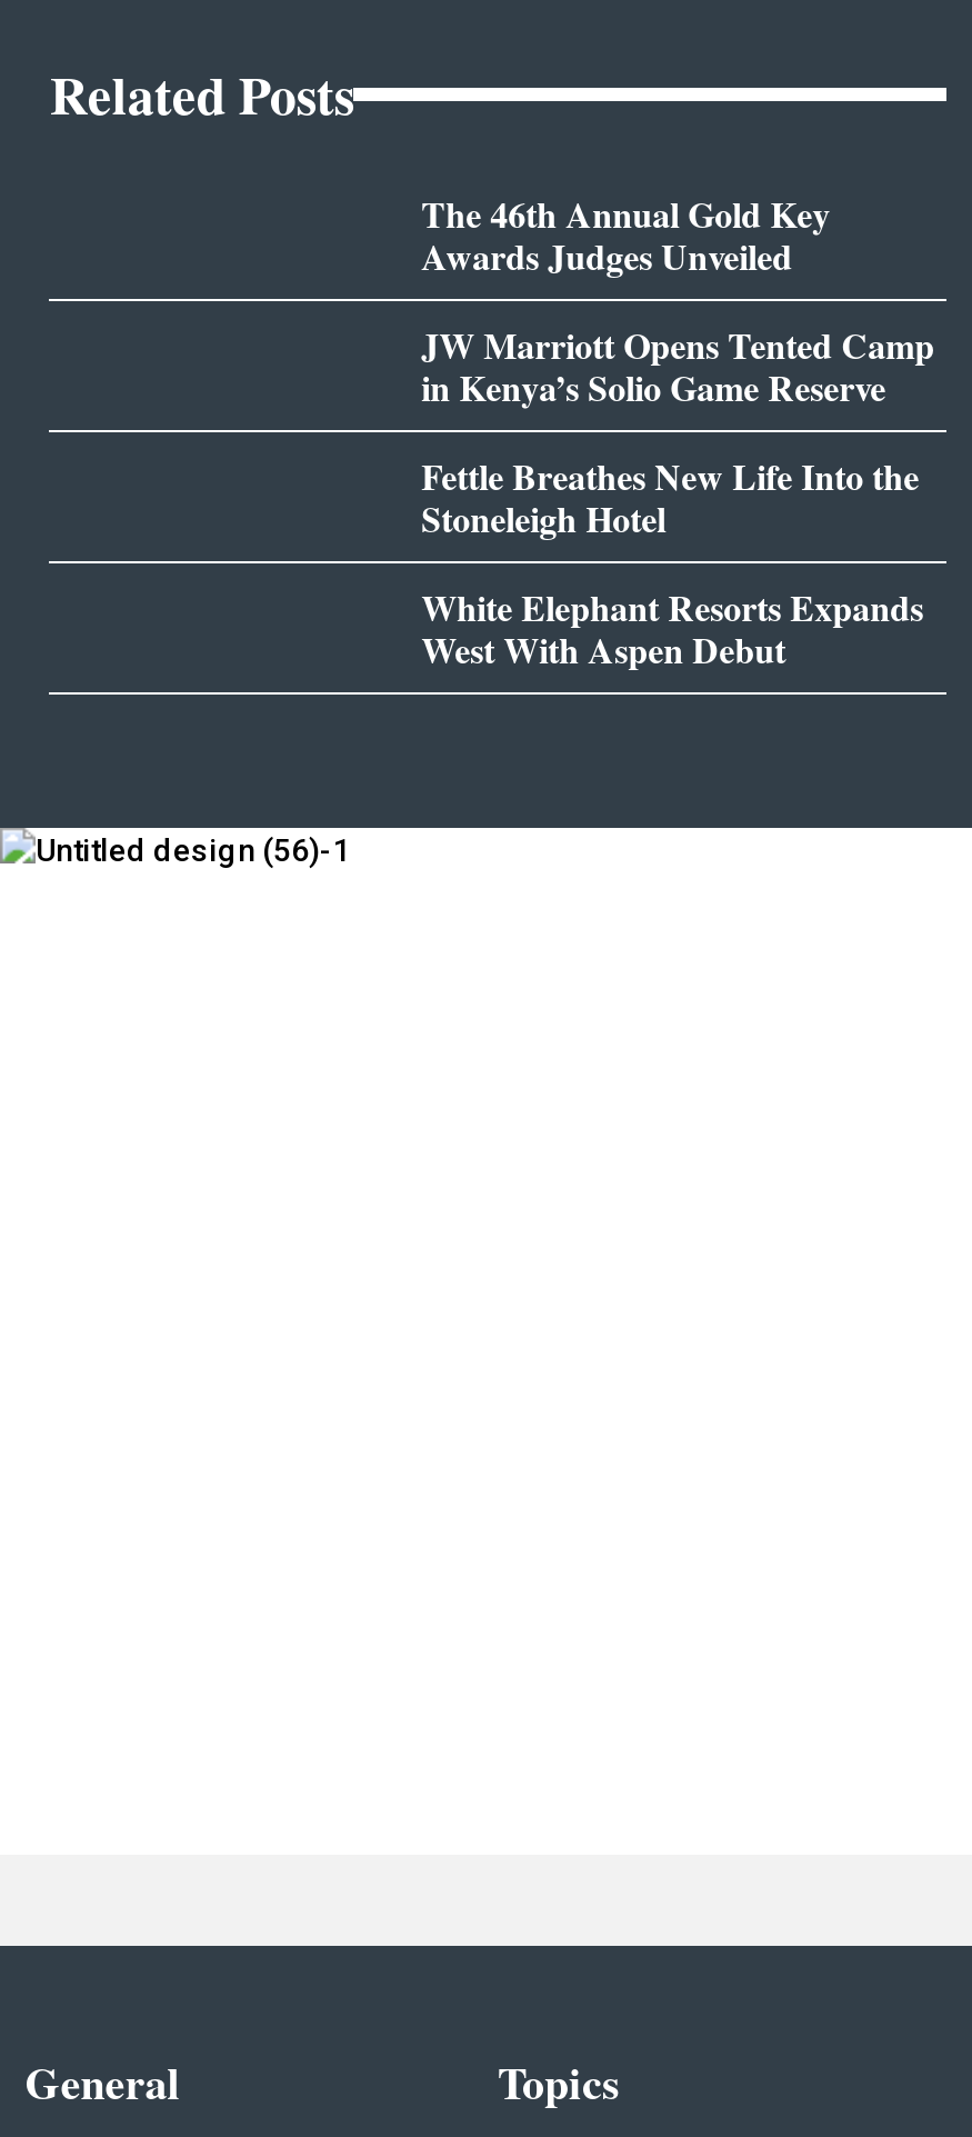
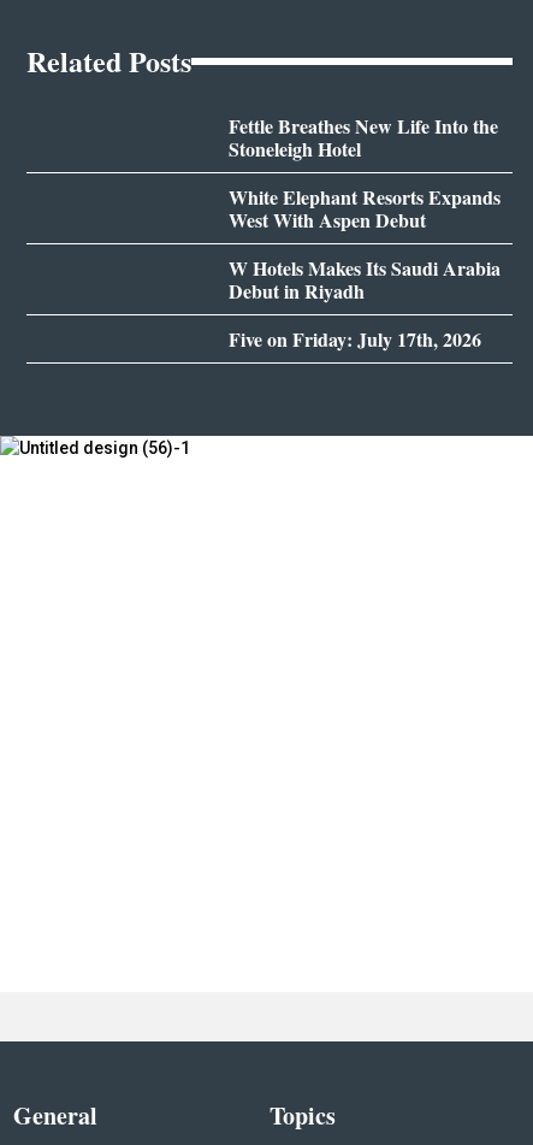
- The 46th Annual Gold Key
- Awards Judges Unveiled
- JW Marriott Opens Tented Camp
- in Kenya’s Solio Game Reserve

moved up: Fettle Breathes New Life Into the | Stoneleigh Hotel | White Elephant Resorts Expands | West With Aspen Debut

+ W Hotels Makes Its Saudi Arabia
+ Debut in Riyadh
+ Five on Friday: July 17th, 2026
